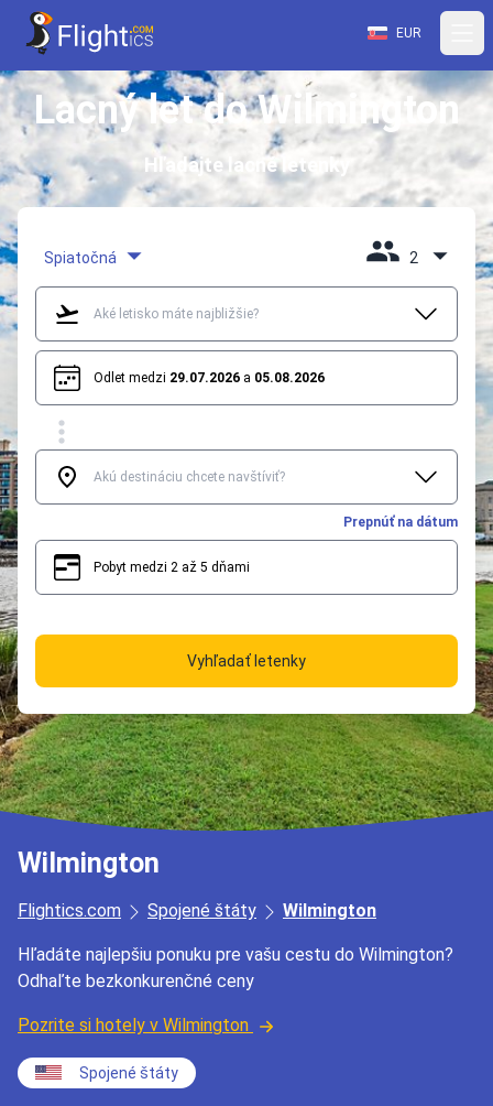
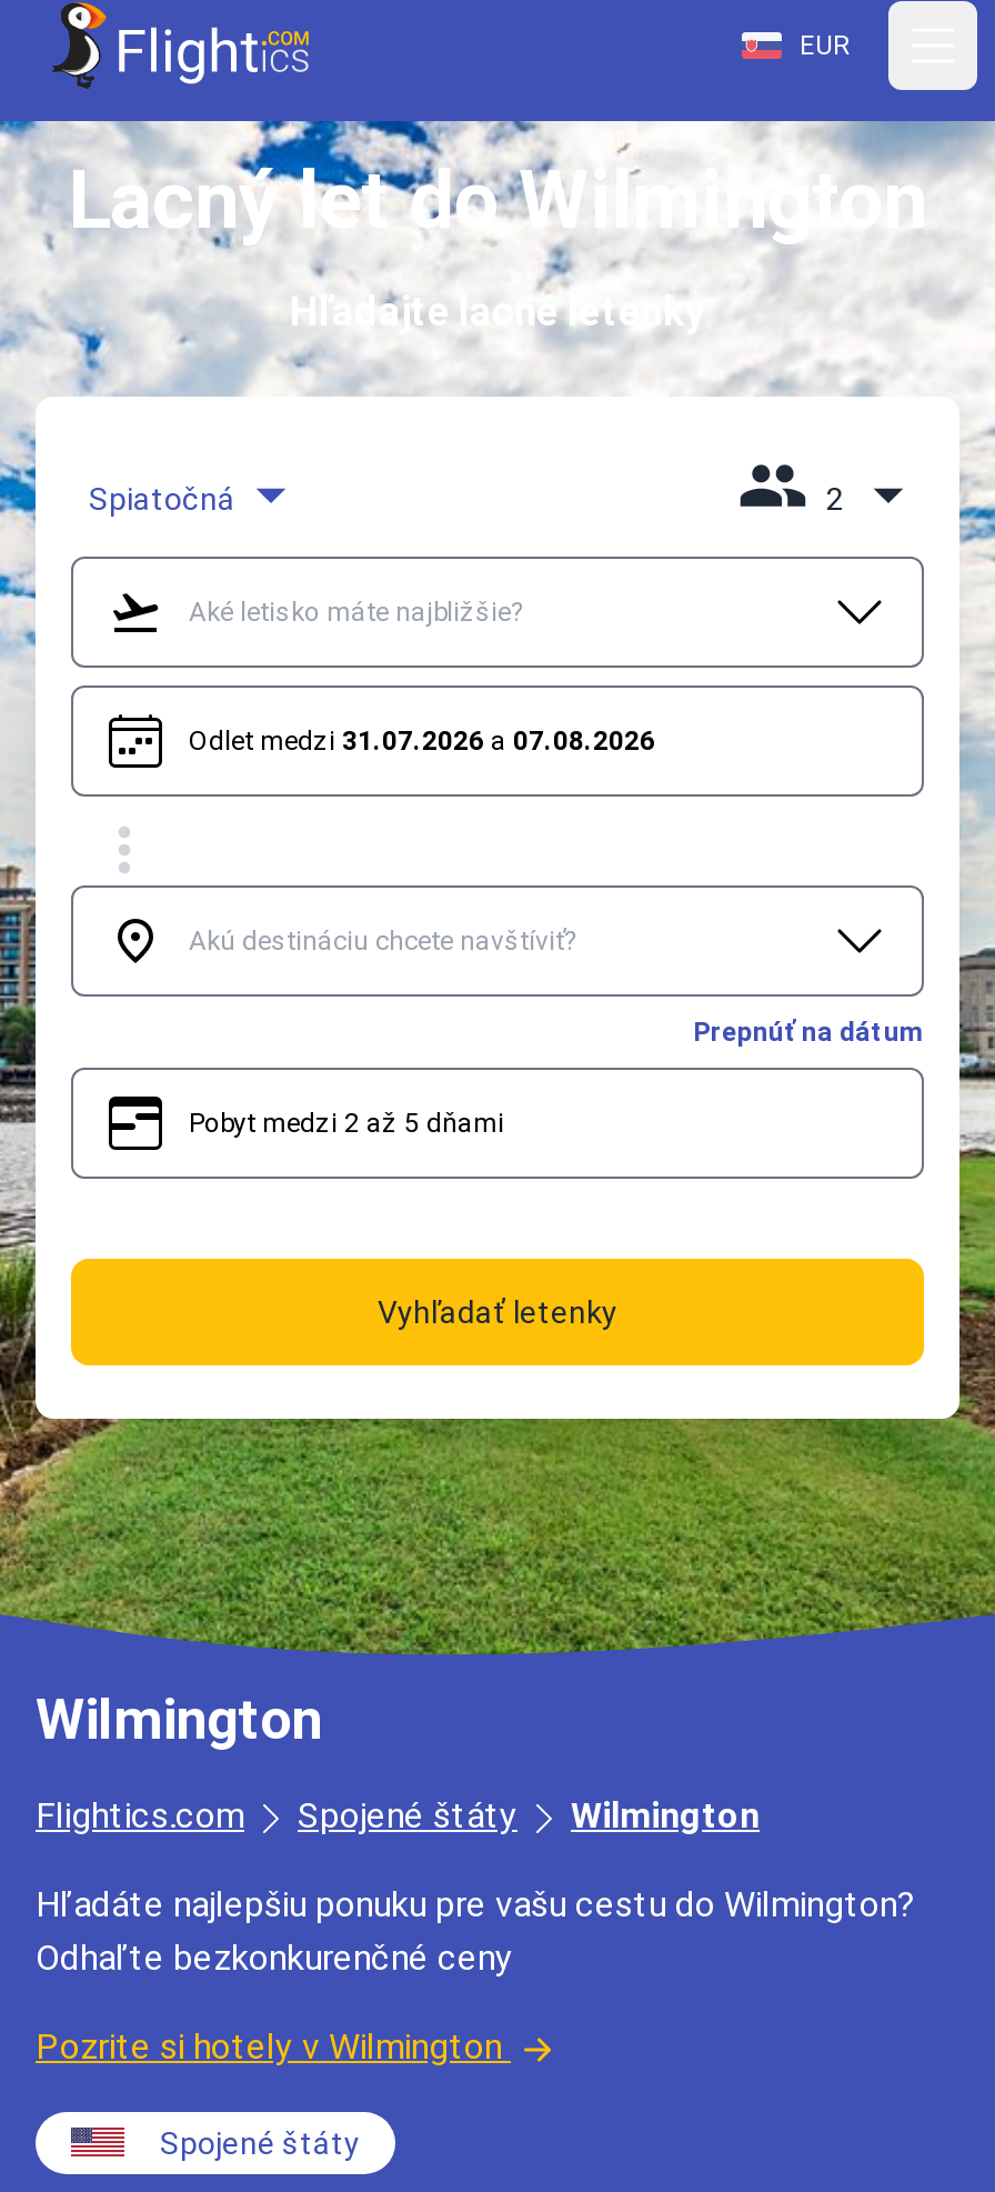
- Odlet medzi 29.07.2026 a 05.08.2026
+ Odlet medzi 31.07.2026 a 07.08.2026
